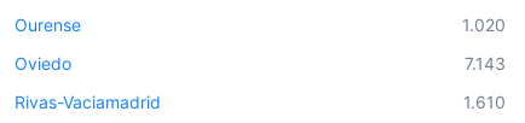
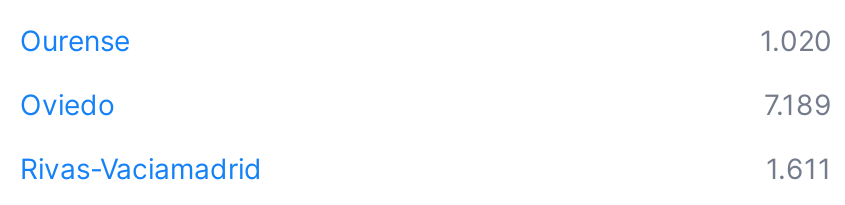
- 7.143
+ 7.189

- 1.610
+ 1.611
